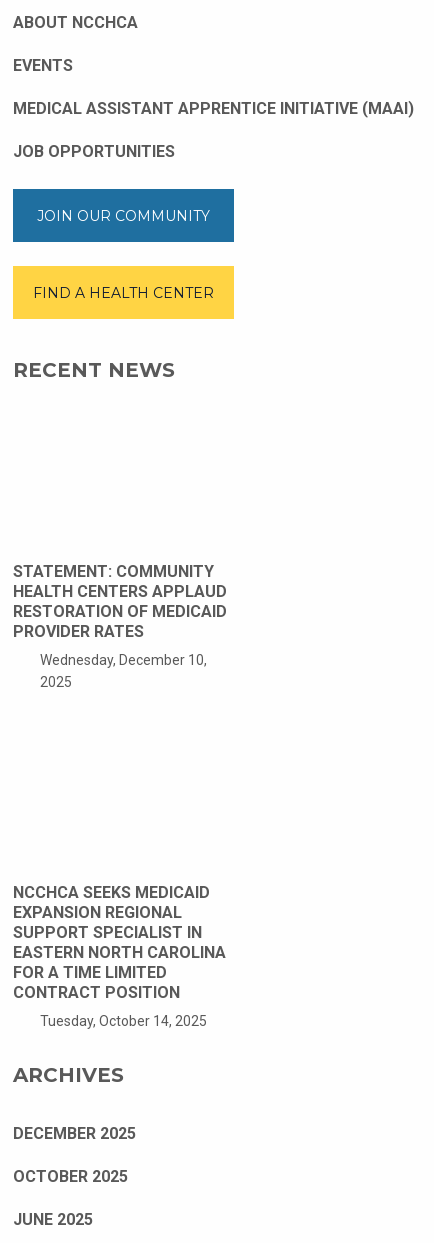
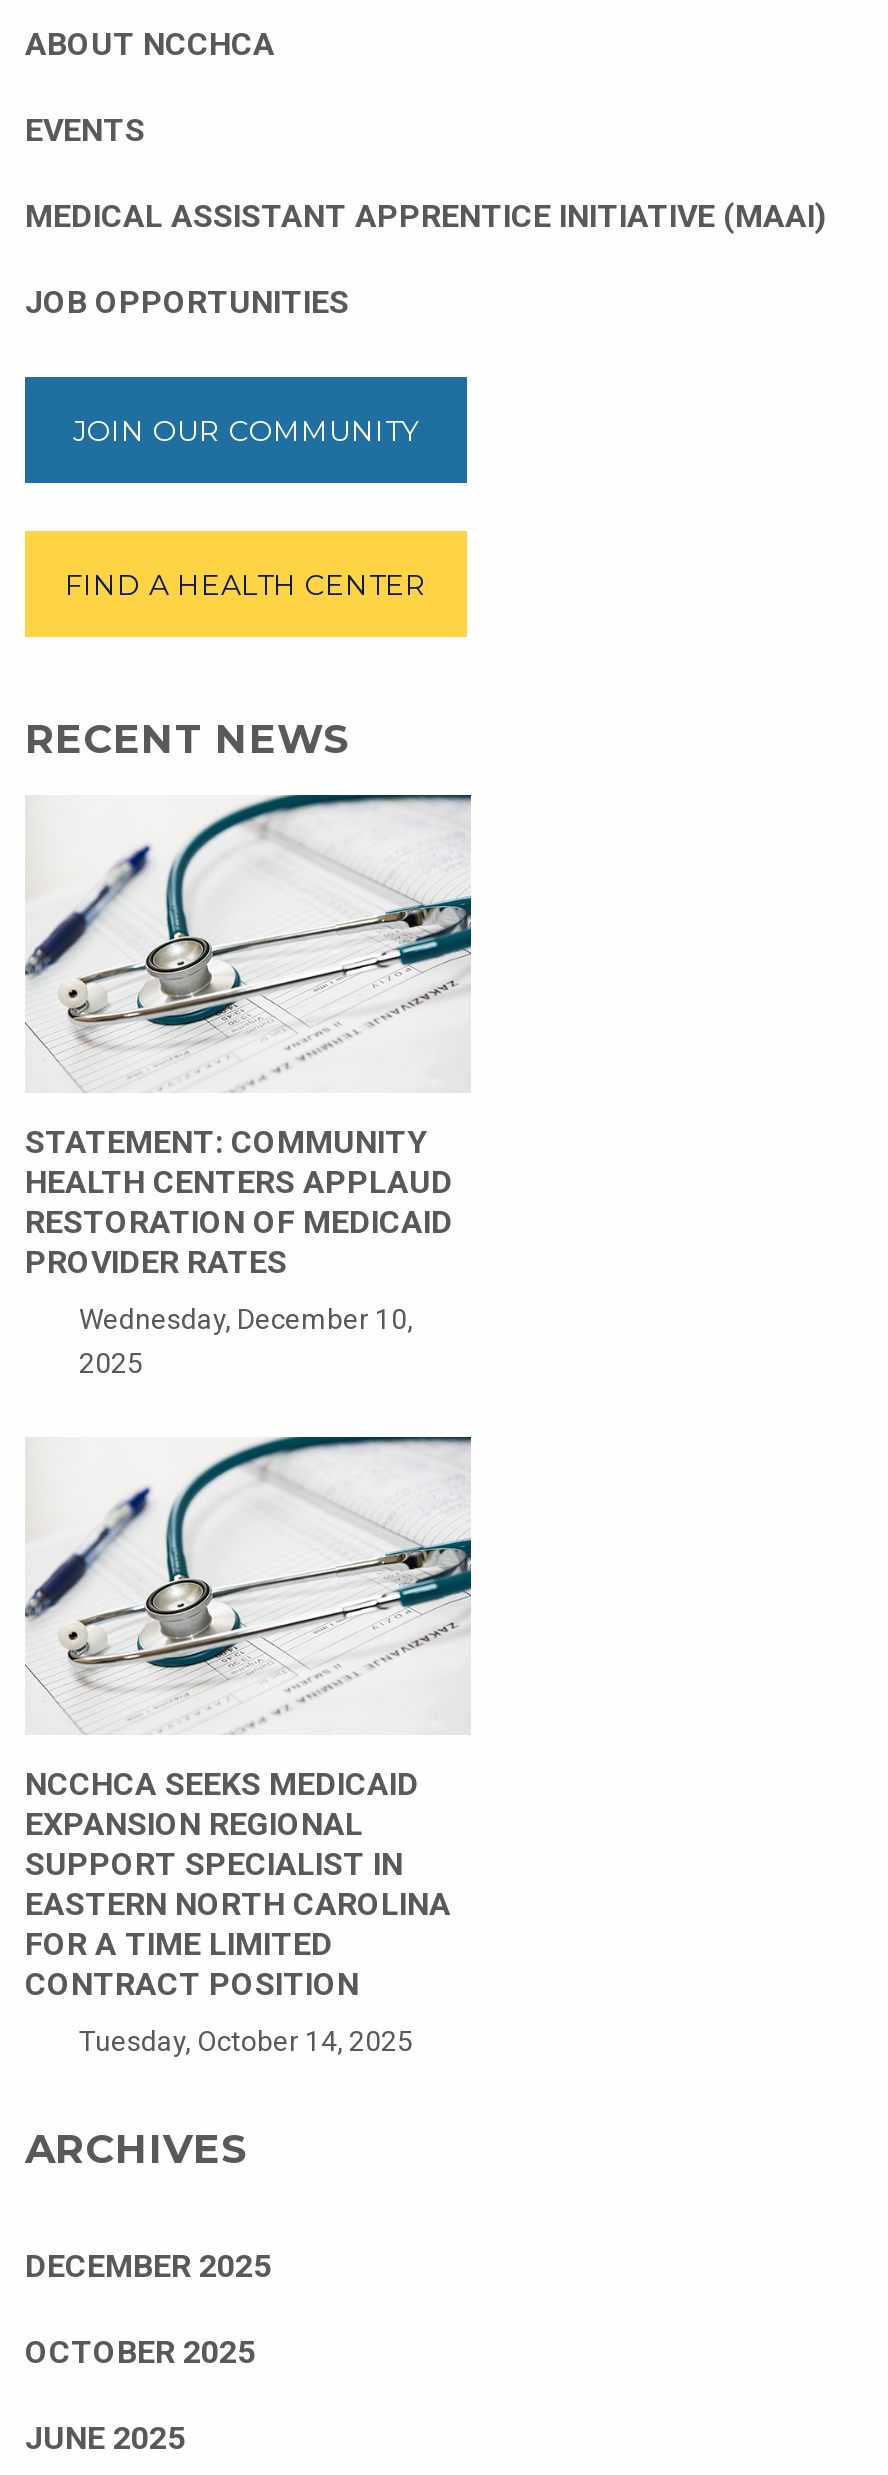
+ [image]

+ [image]
